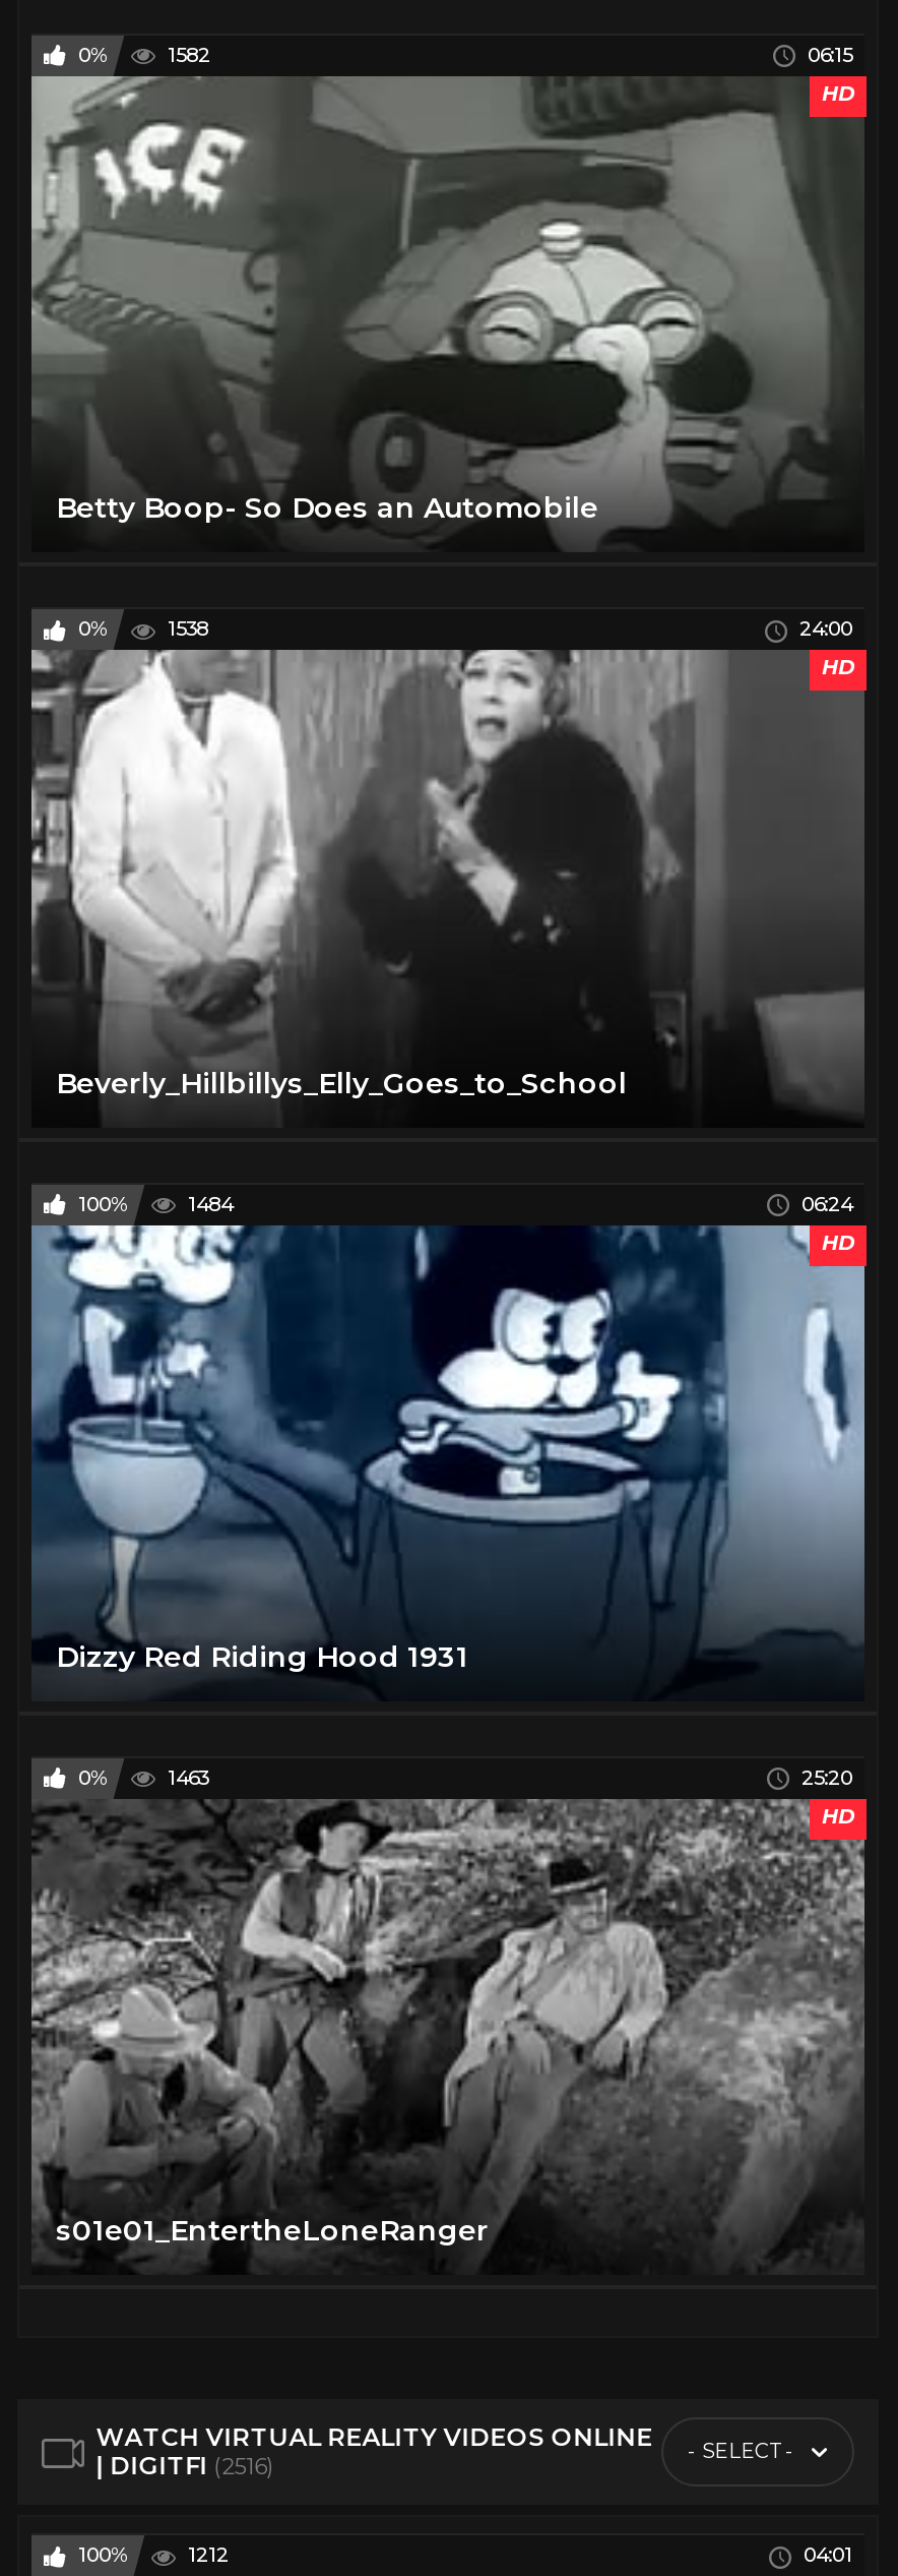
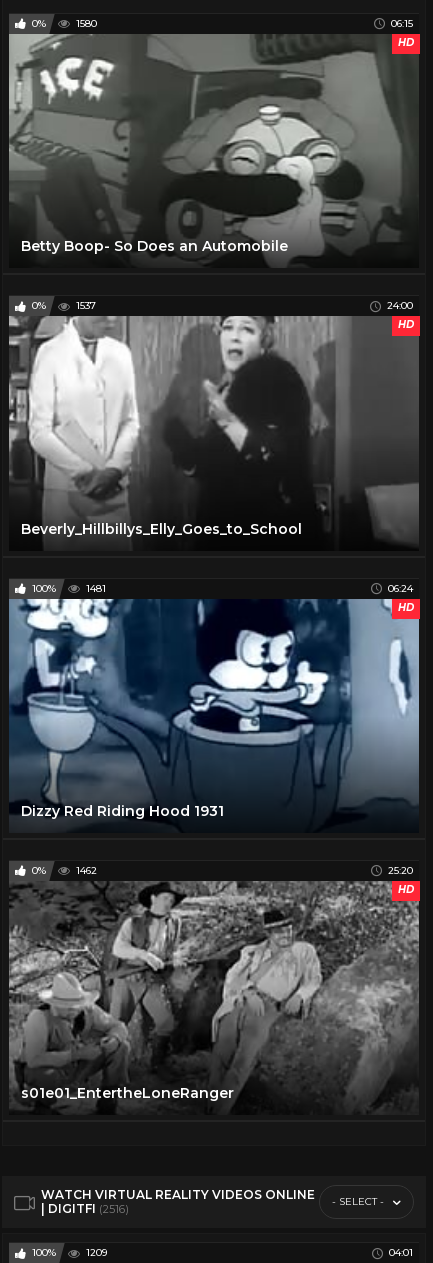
- 1582
+ 1580

- 1538
+ 1537

- 1484
+ 1481

- 1463
+ 1462

- 1212
+ 1209
